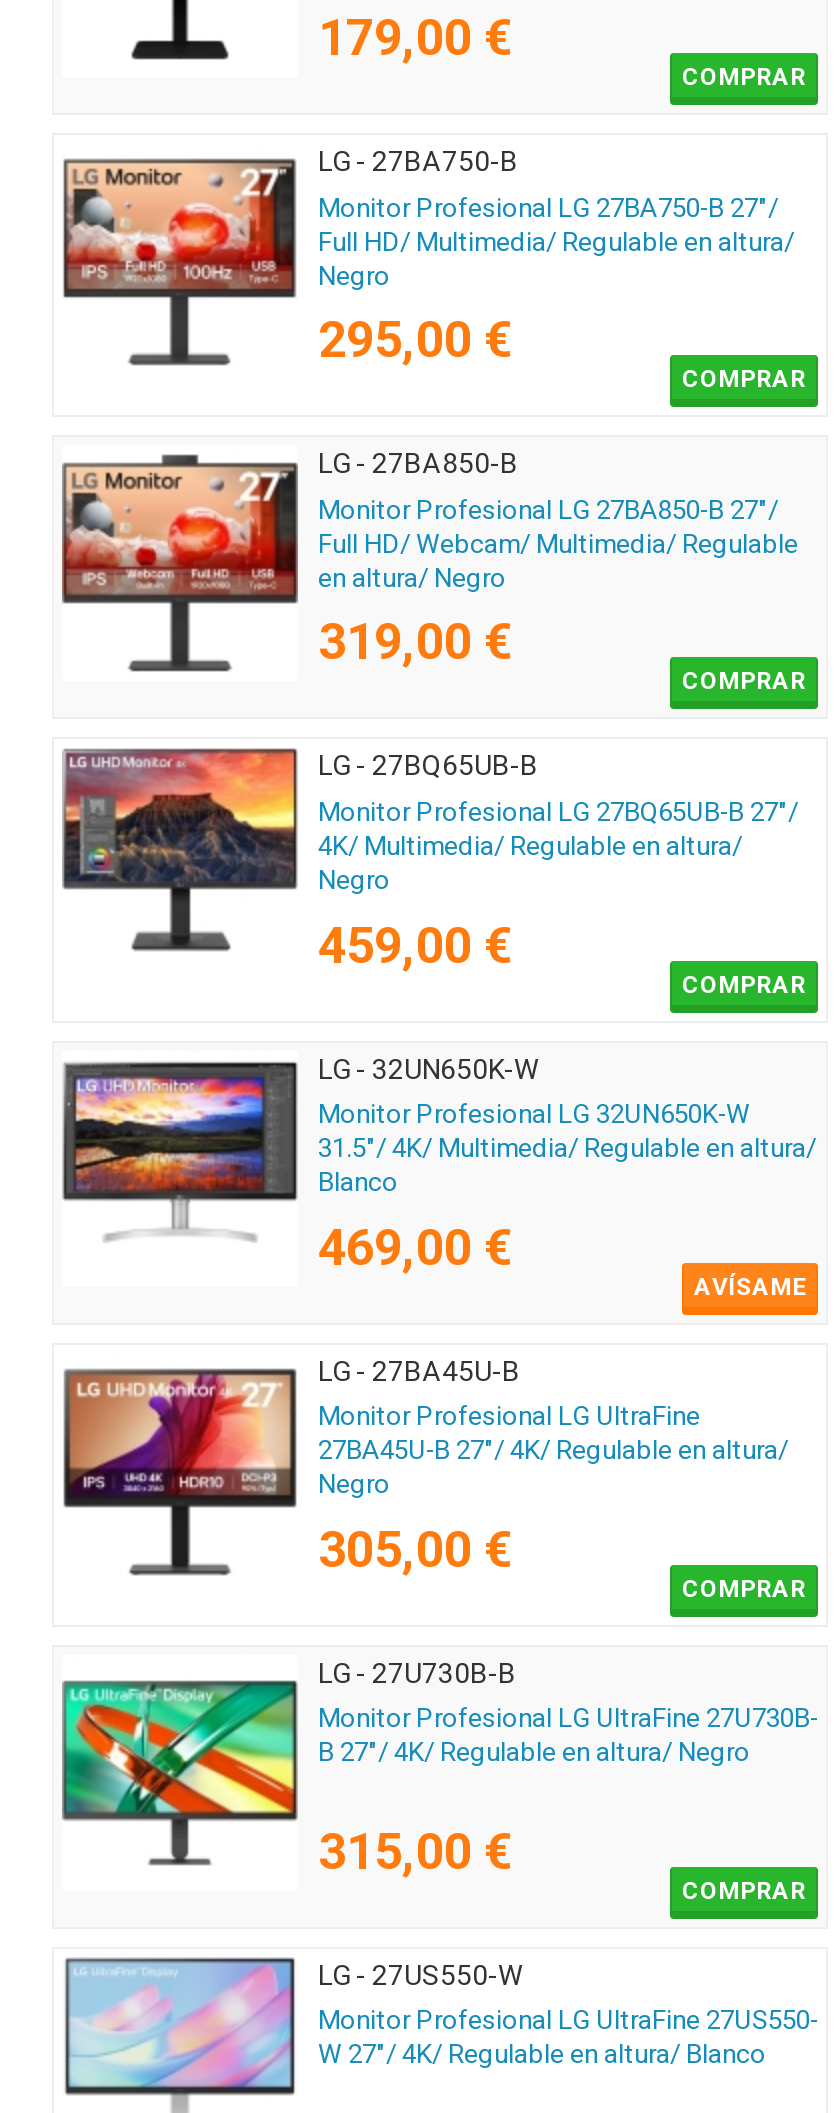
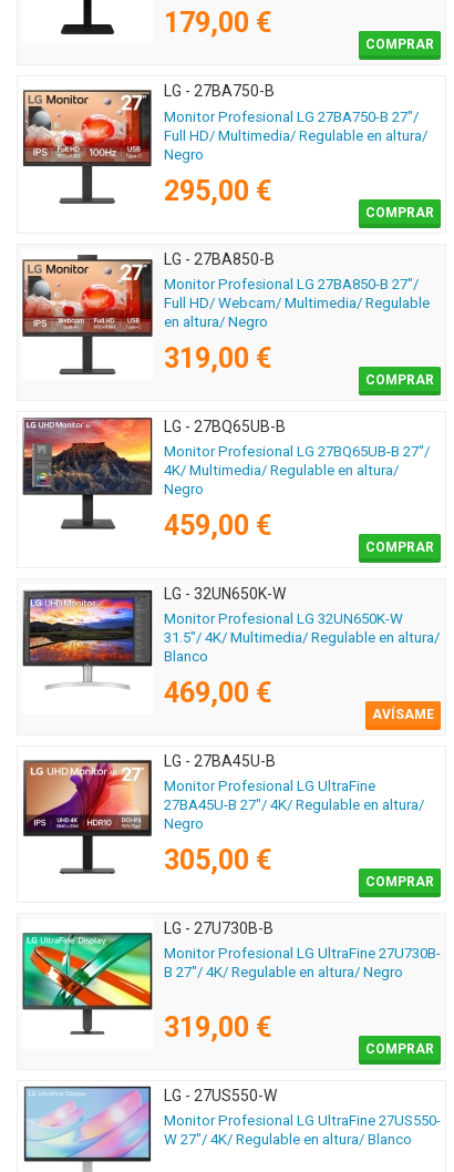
- 315,00 €
+ 319,00 €
